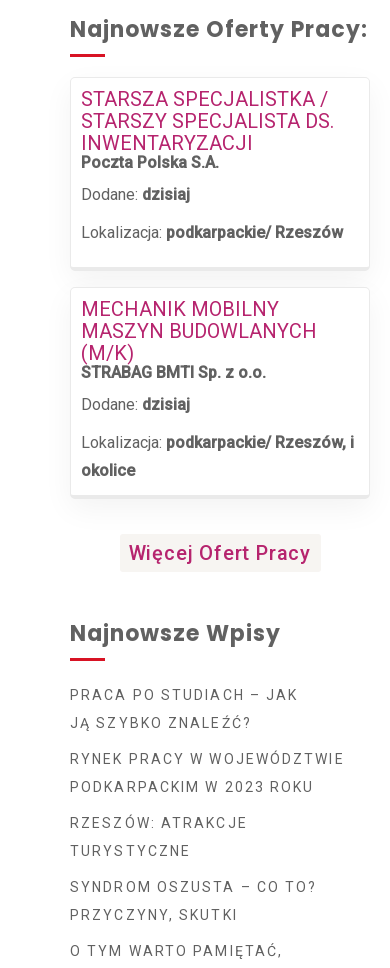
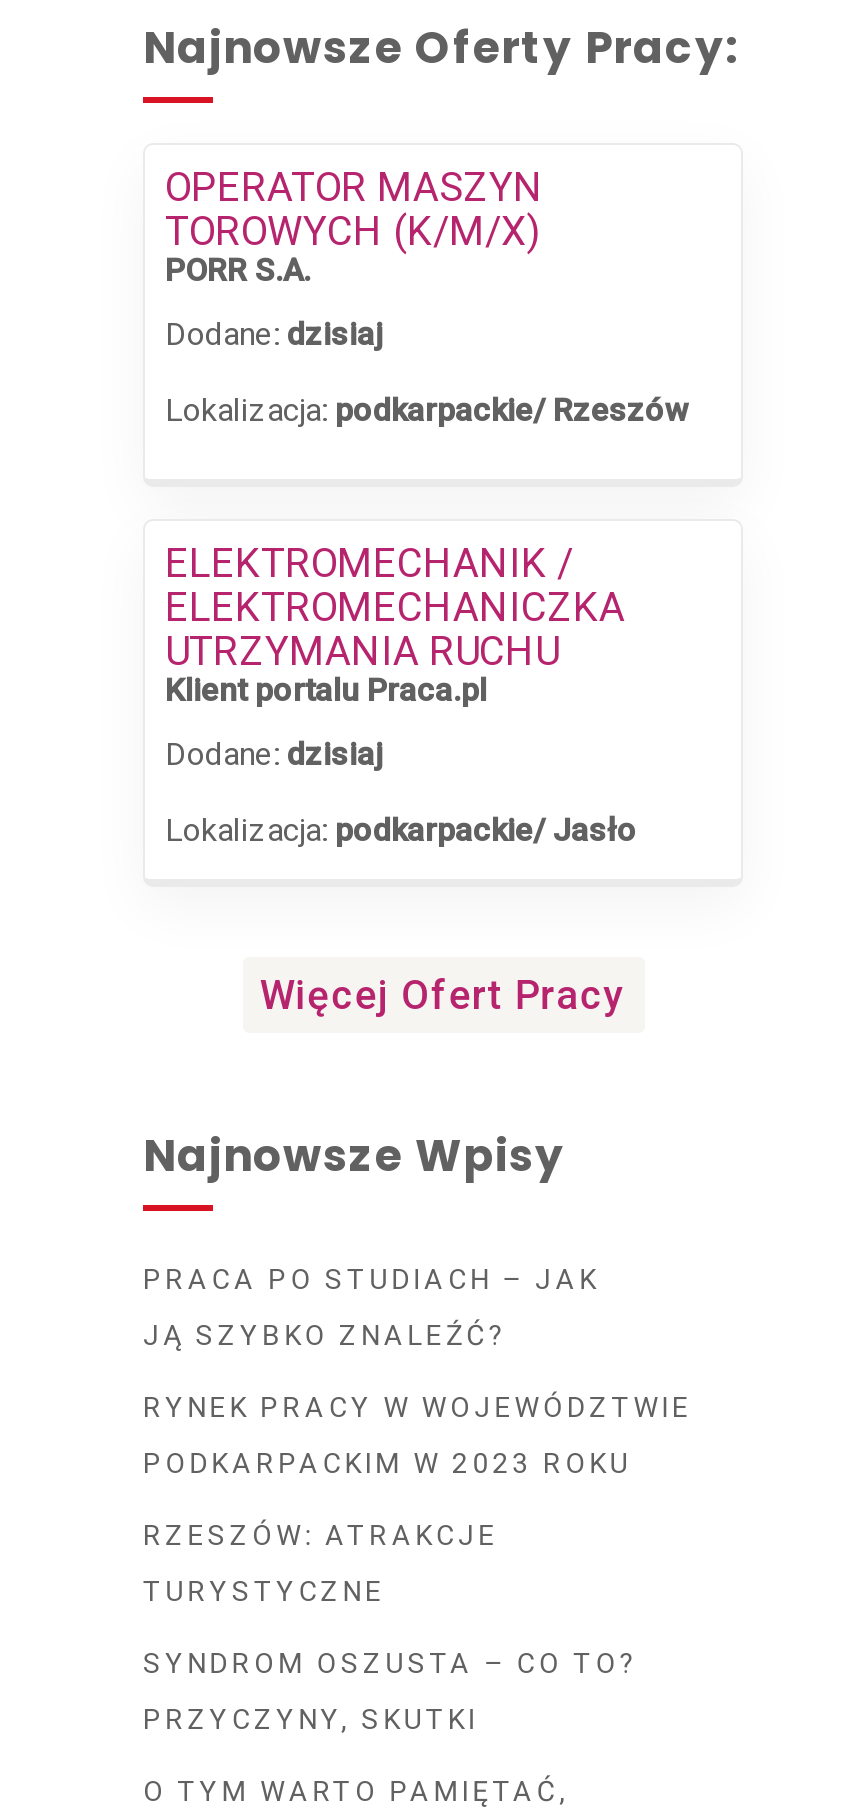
- STARSZA SPECJALISTKA /
- STARSZY SPECJALISTA DS.
- INWENTARYZACJI
- Poczta Polska S.A.
+ OPERATOR MASZYN
+ TOROWYCH (K/M/X)
+ PORR S.A.

- MECHANIK MOBILNY
- MASZYN BUDOWLANYCH
- (M/K)
- STRABAG BMTI Sp. z o.o.
+ ELEKTROMECHANIK /
+ ELEKTROMECHANICZKA
+ UTRZYMANIA RUCHU
+ Klient portalu Praca.pl

- Lokalizacja: podkarpackie/ Rzeszów, i
- okolice
+ Lokalizacja: podkarpackie/ Jasło
